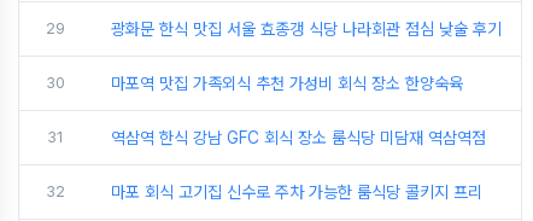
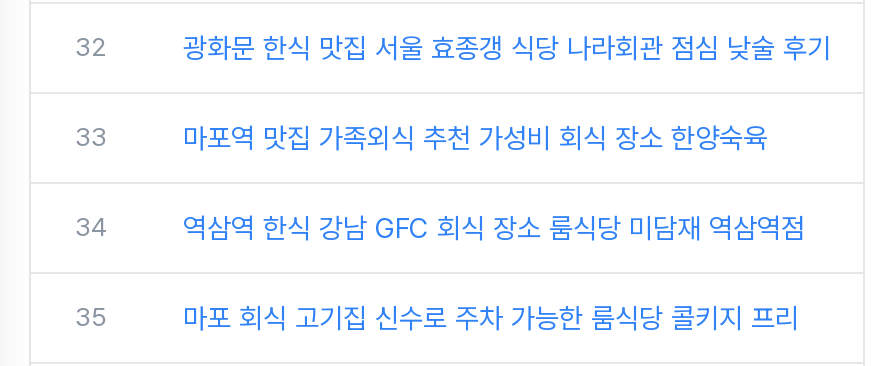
- 29
+ 32

- 30
+ 33

- 31
+ 34

- 32
+ 35
